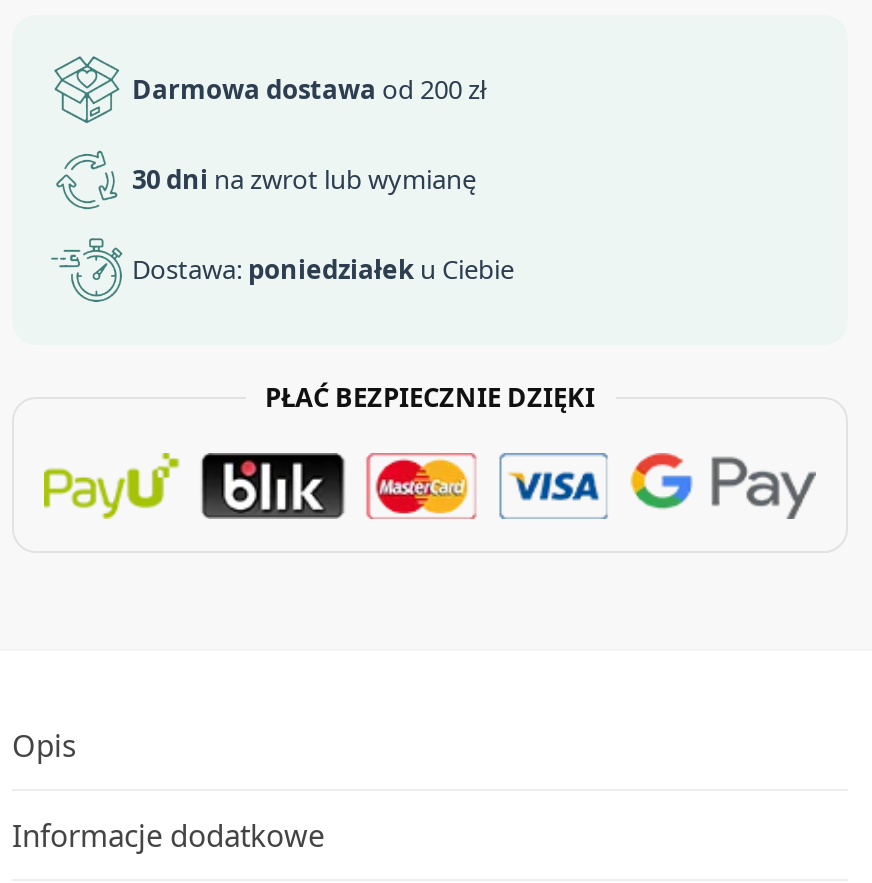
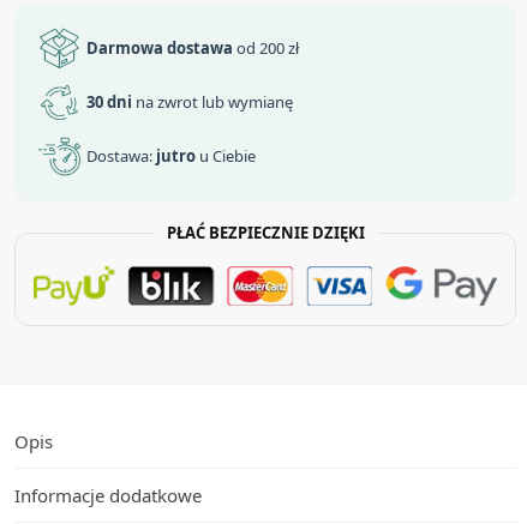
- Dostawa: poniedziałek u Ciebie
+ Dostawa: jutro u Ciebie
